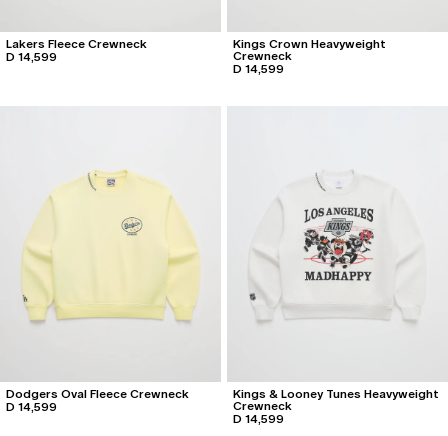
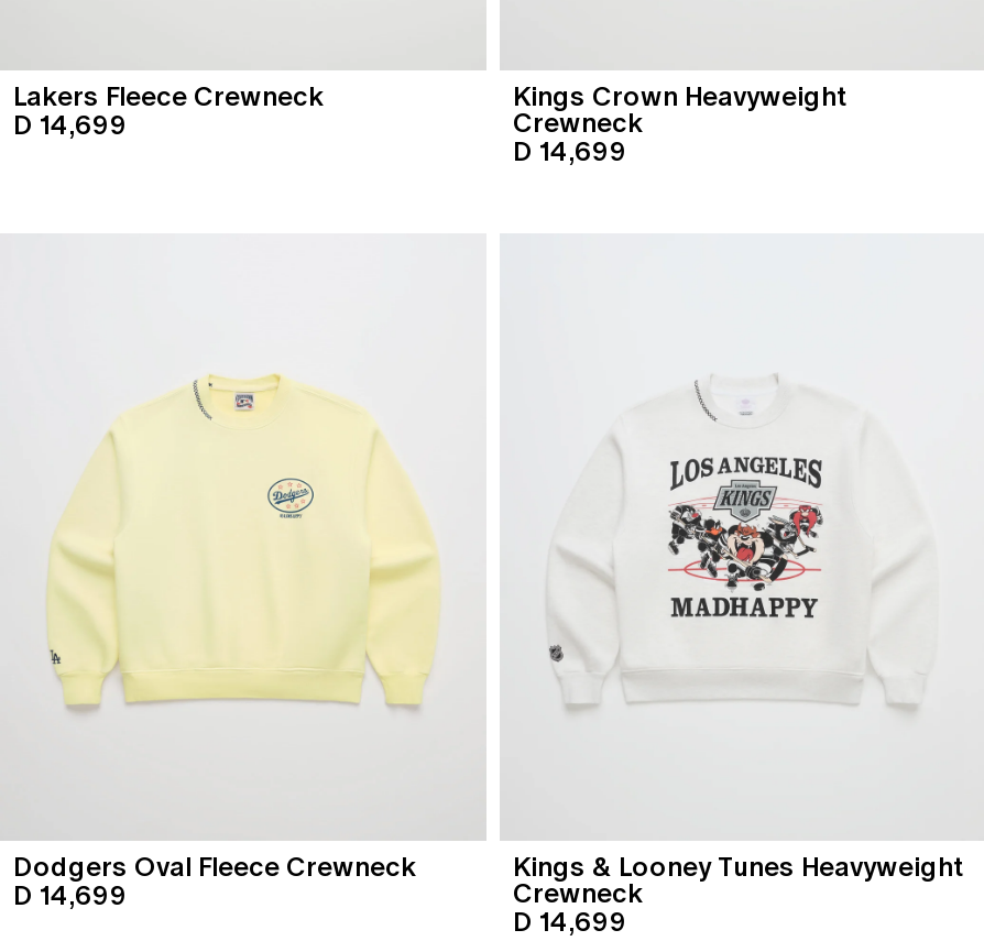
- D 14,599
+ D 14,699

- D 14,599
+ D 14,699

- D 14,599
+ D 14,699

- D 14,599
+ D 14,699
